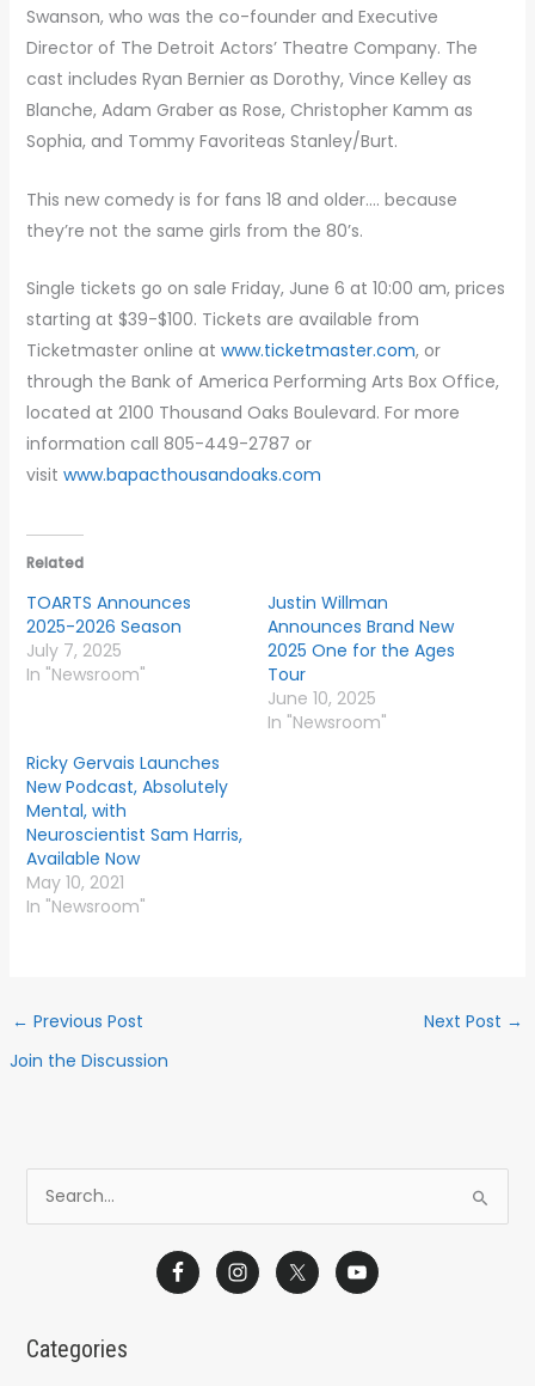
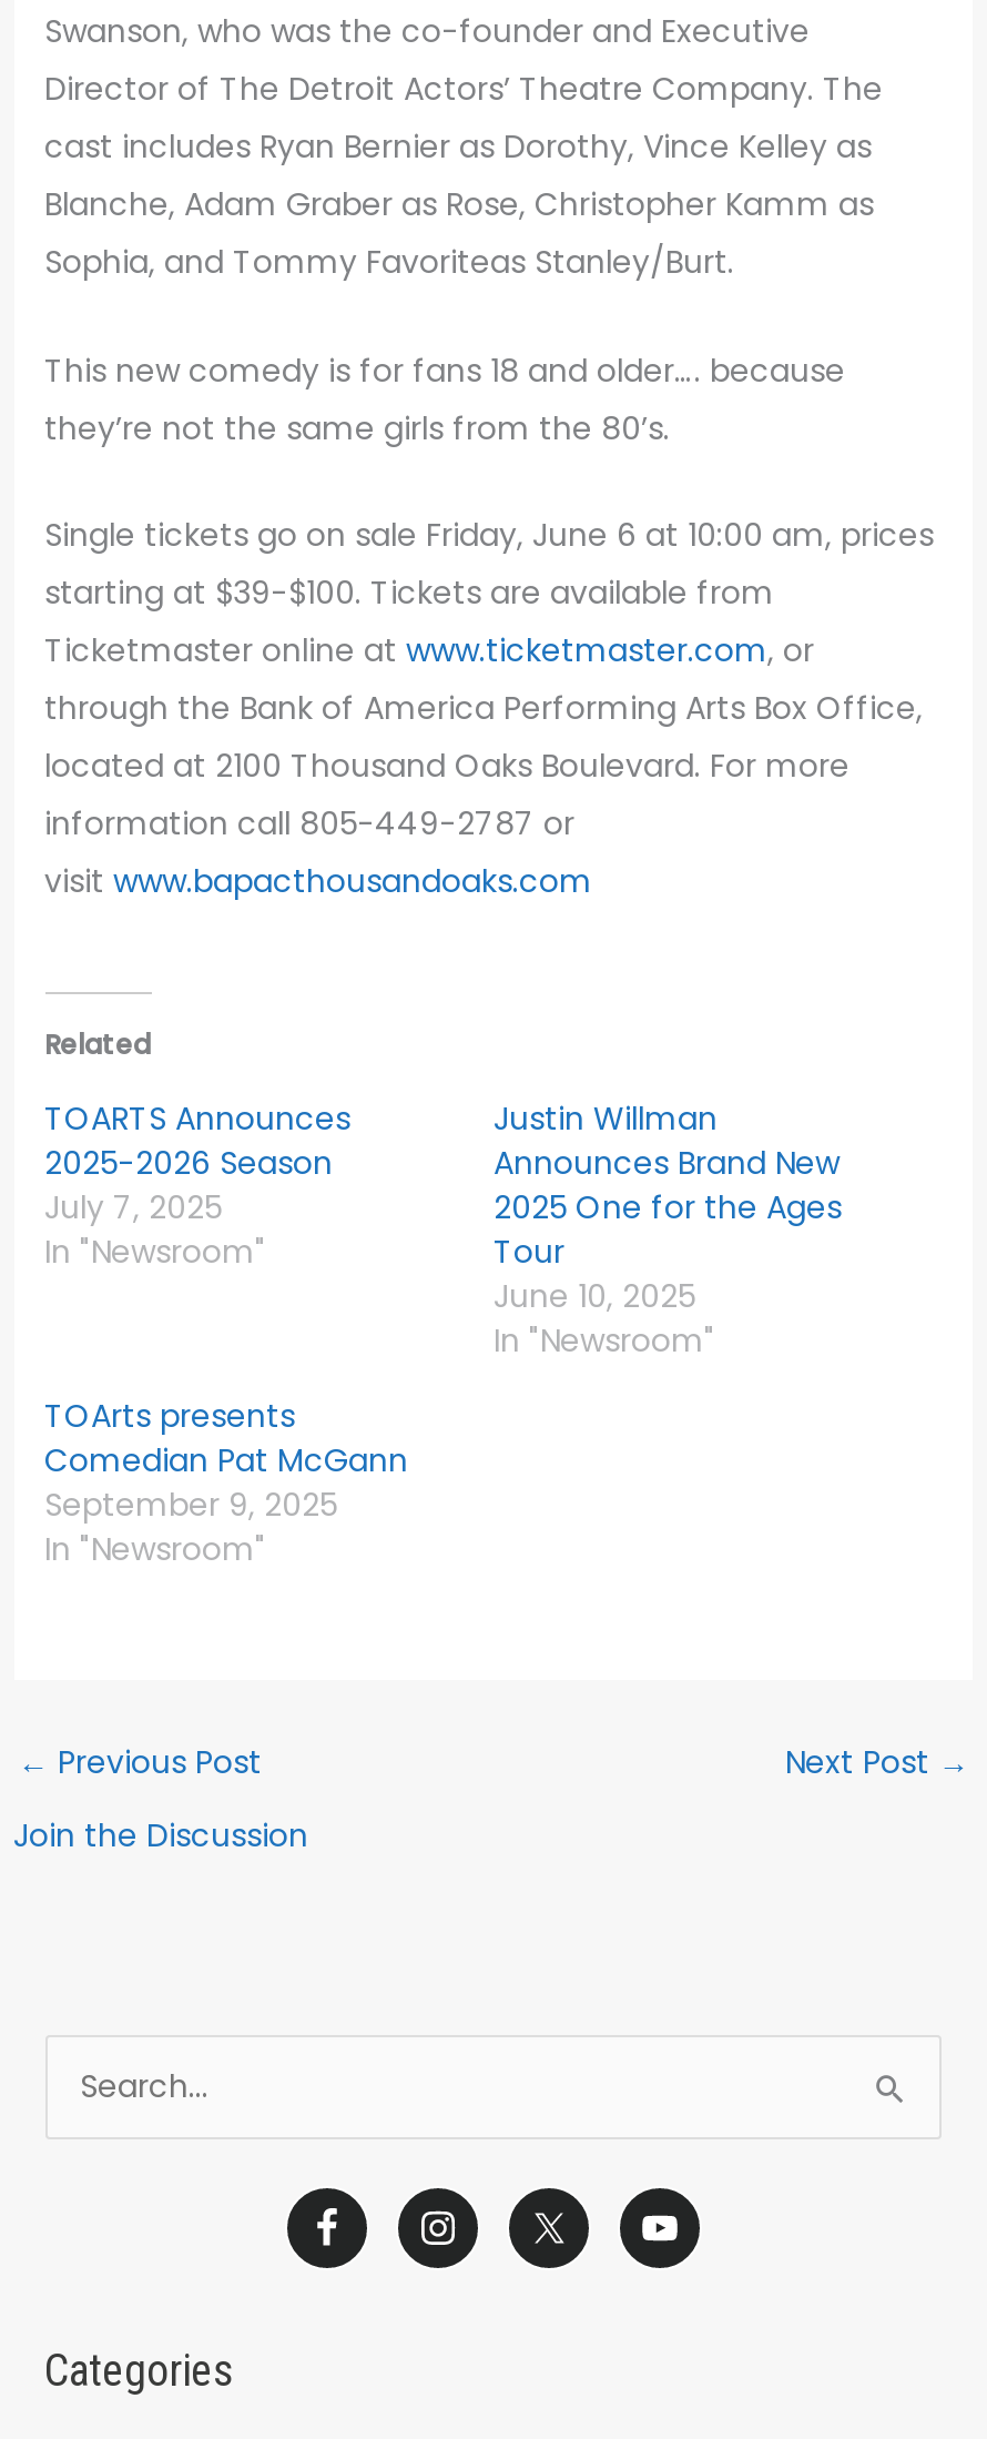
- Ricky Gervais Launches
- New Podcast, Absolutely
- Mental, with
- Neuroscientist Sam Harris,
- Available Now
- May 10, 2021
+ TOArts presents
+ Comedian Pat McGann
+ September 9, 2025
